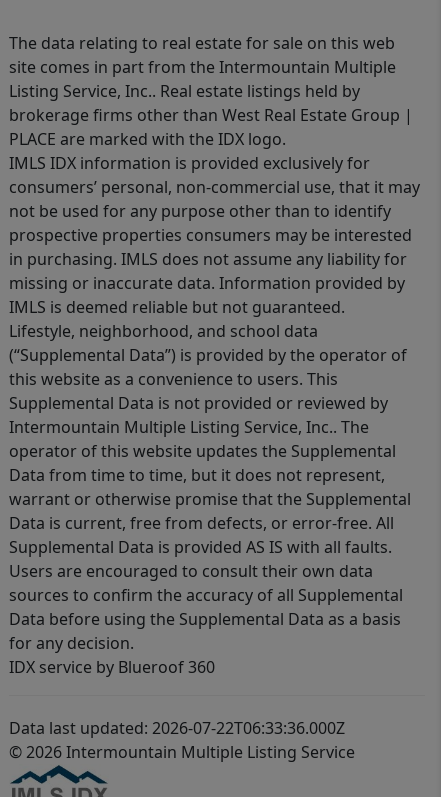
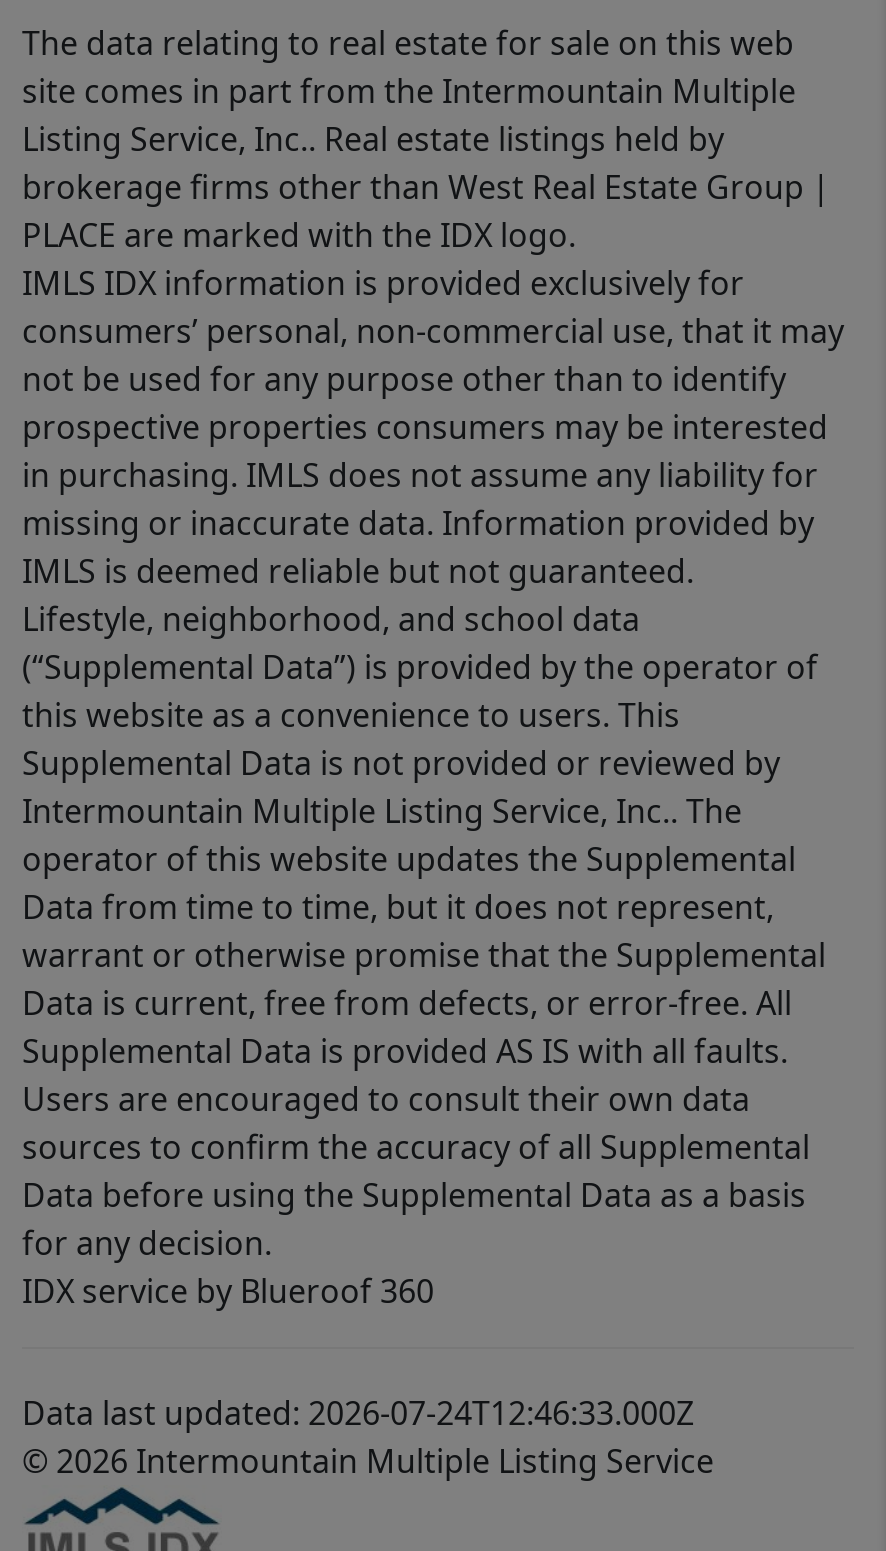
- Data last updated: 2026-07-22T06:33:36.000Z
+ Data last updated: 2026-07-24T12:46:33.000Z
